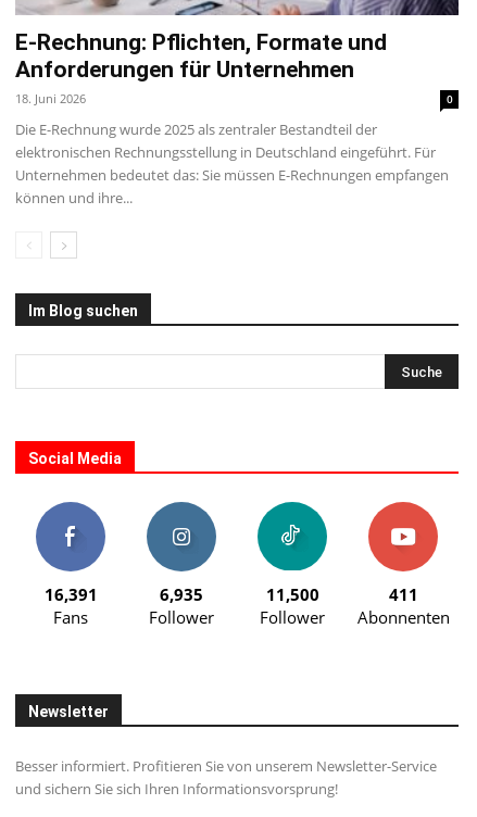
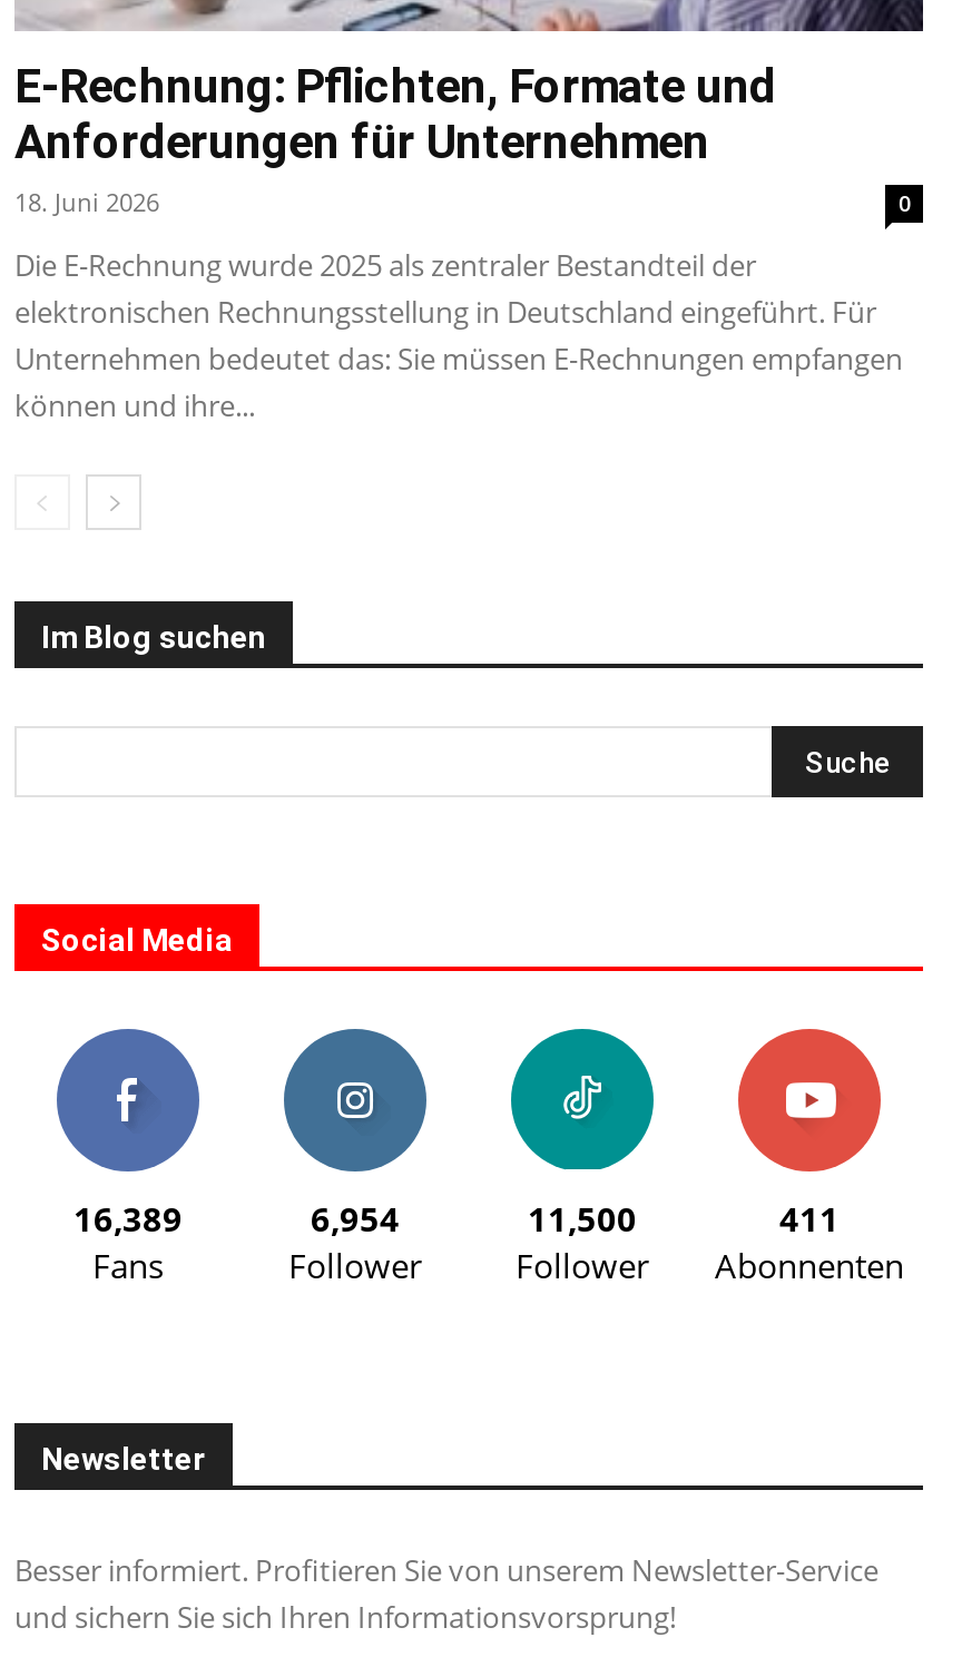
- 16,391
+ 16,389

- 6,935
+ 6,954
